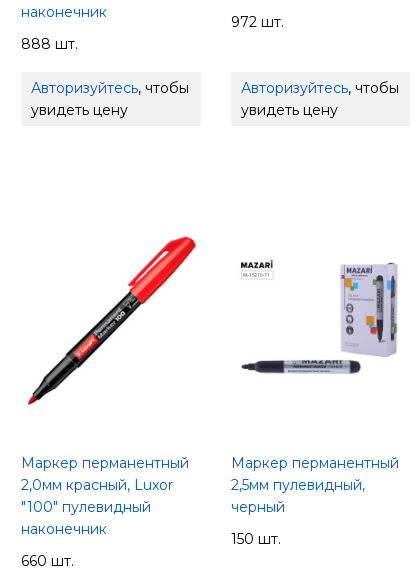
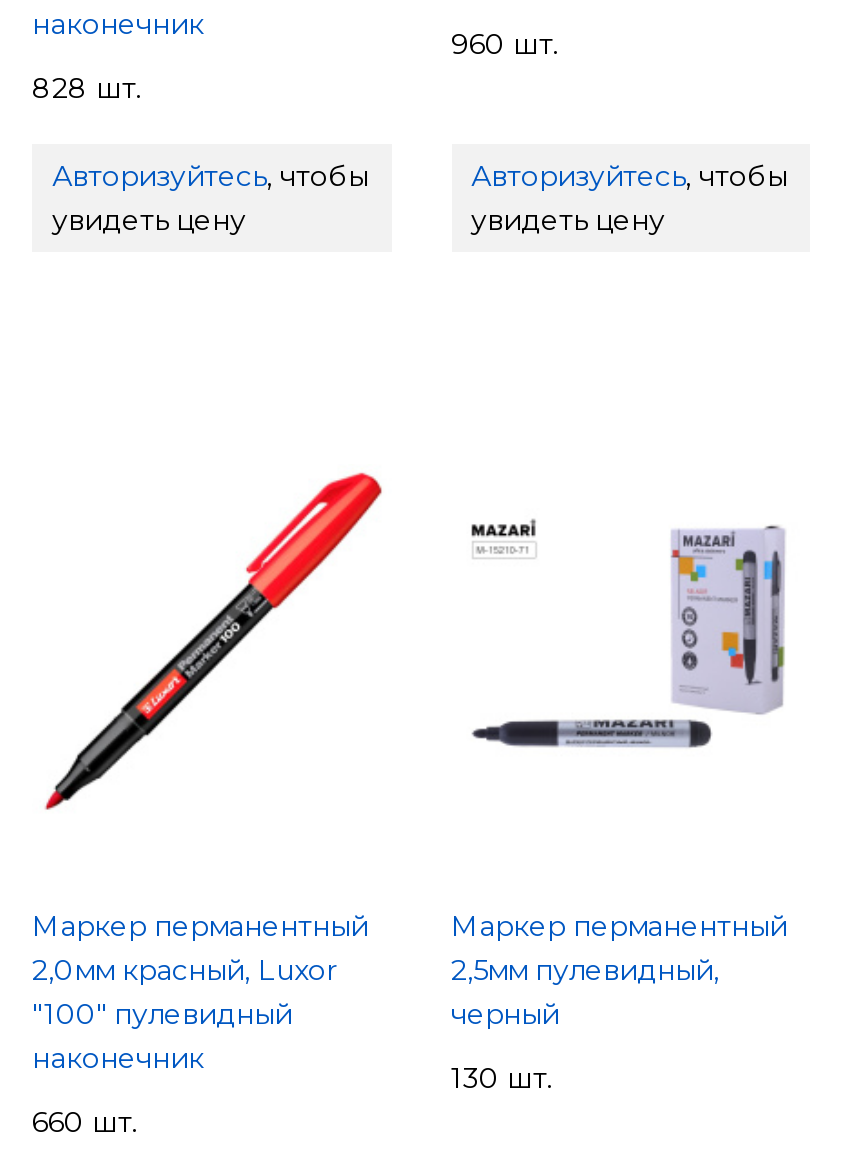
- 972 шт.
+ 960 шт.

- 888 шт.
+ 828 шт.

- 150 шт.
+ 130 шт.
